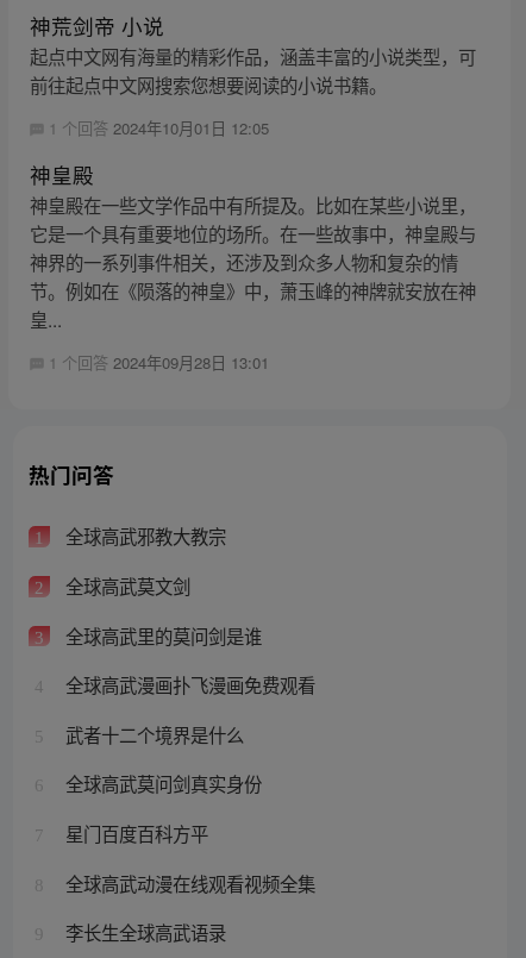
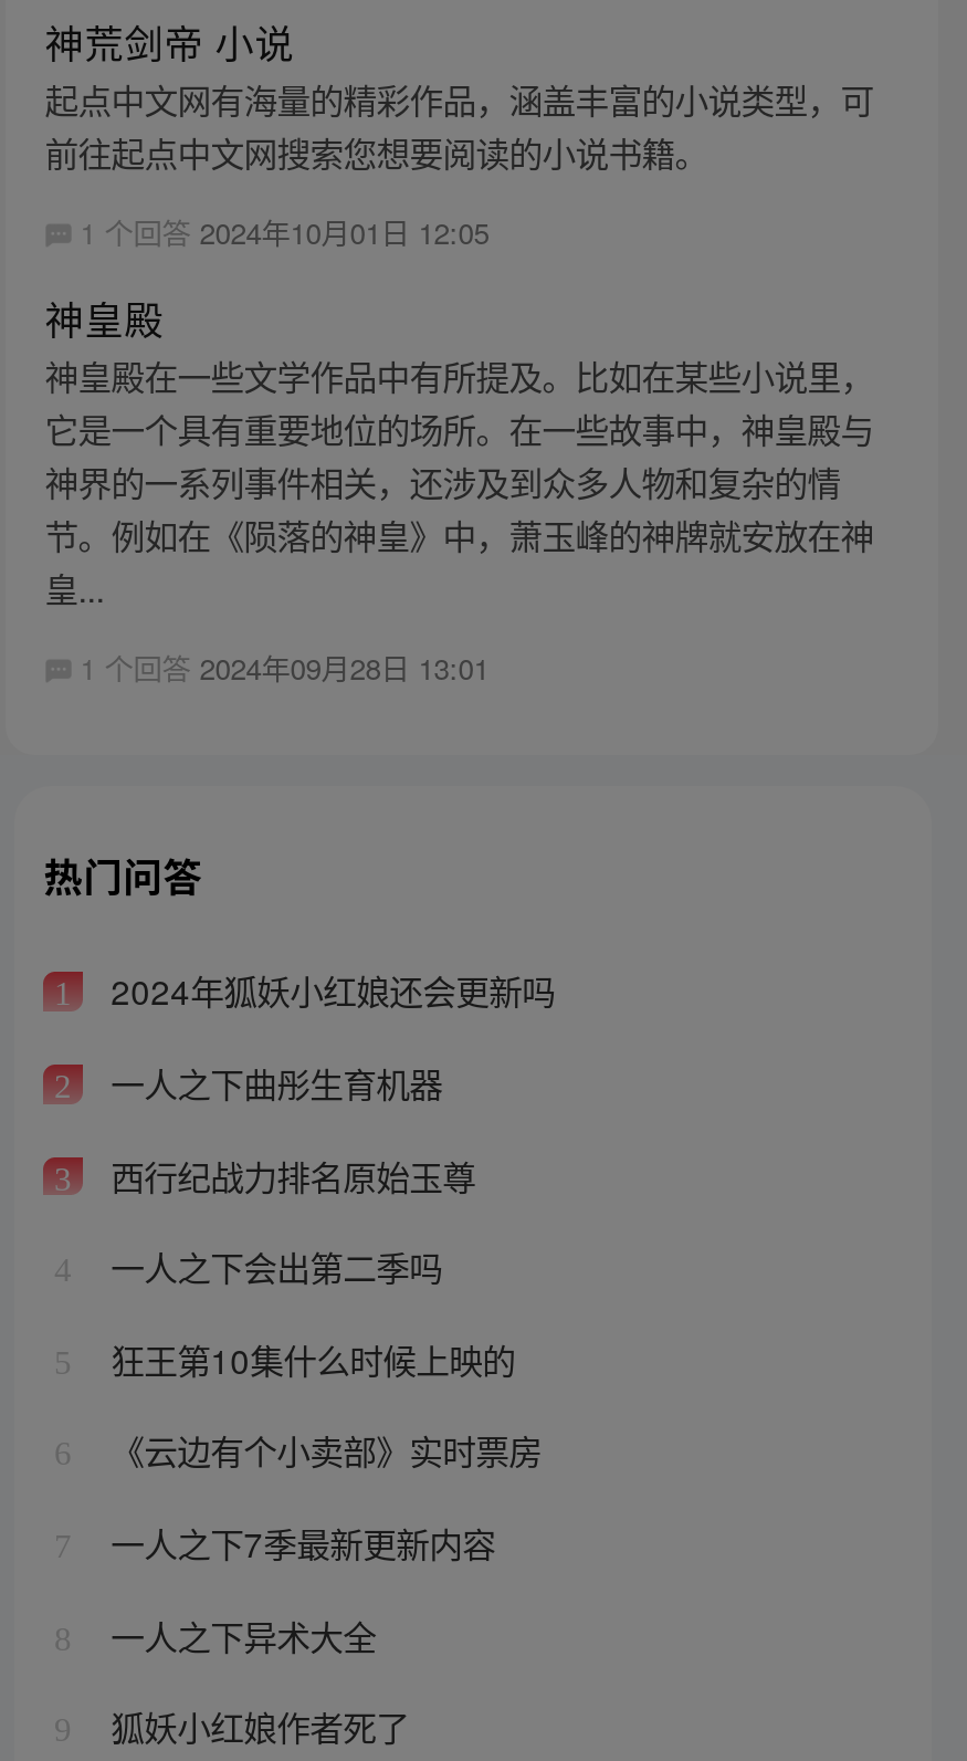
- 全球高武邪教大教宗
+ 2024年狐妖小红娘还会更新吗

- 全球高武莫文剑
+ 一人之下曲彤生育机器

- 全球高武里的莫问剑是谁
+ 西行纪战力排名原始玉尊

- 全球高武漫画扑飞漫画免费观看
+ 一人之下会出第二季吗

- 武者十二个境界是什么
+ 狂王第10集什么时候上映的

- 全球高武莫问剑真实身份
+ 《云边有个小卖部》实时票房

- 星门百度百科方平
+ 一人之下7季最新更新内容

- 全球高武动漫在线观看视频全集
+ 一人之下异术大全

- 李长生全球高武语录
+ 狐妖小红娘作者死了
